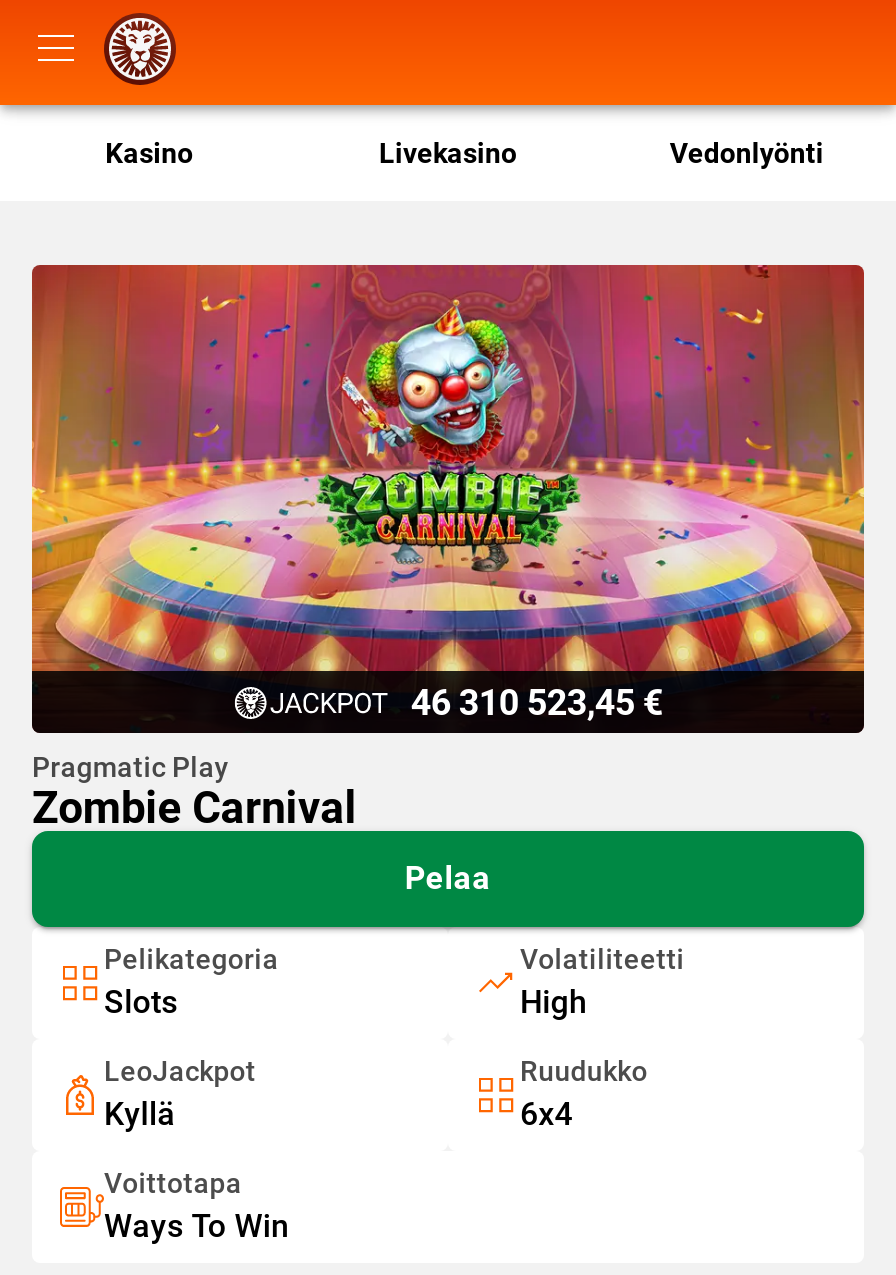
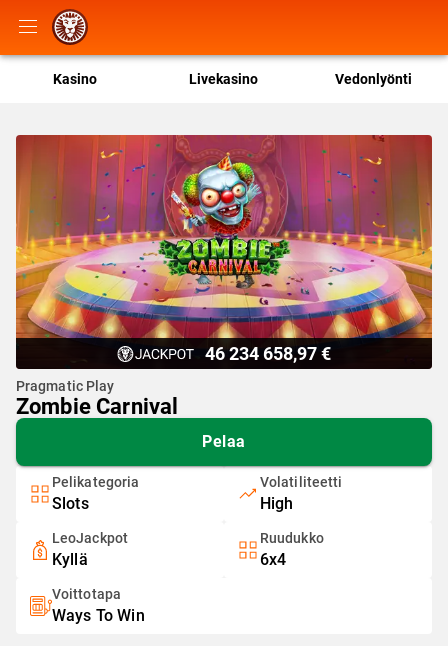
- 46 310 523,45 €
+ 46 234 658,97 €
